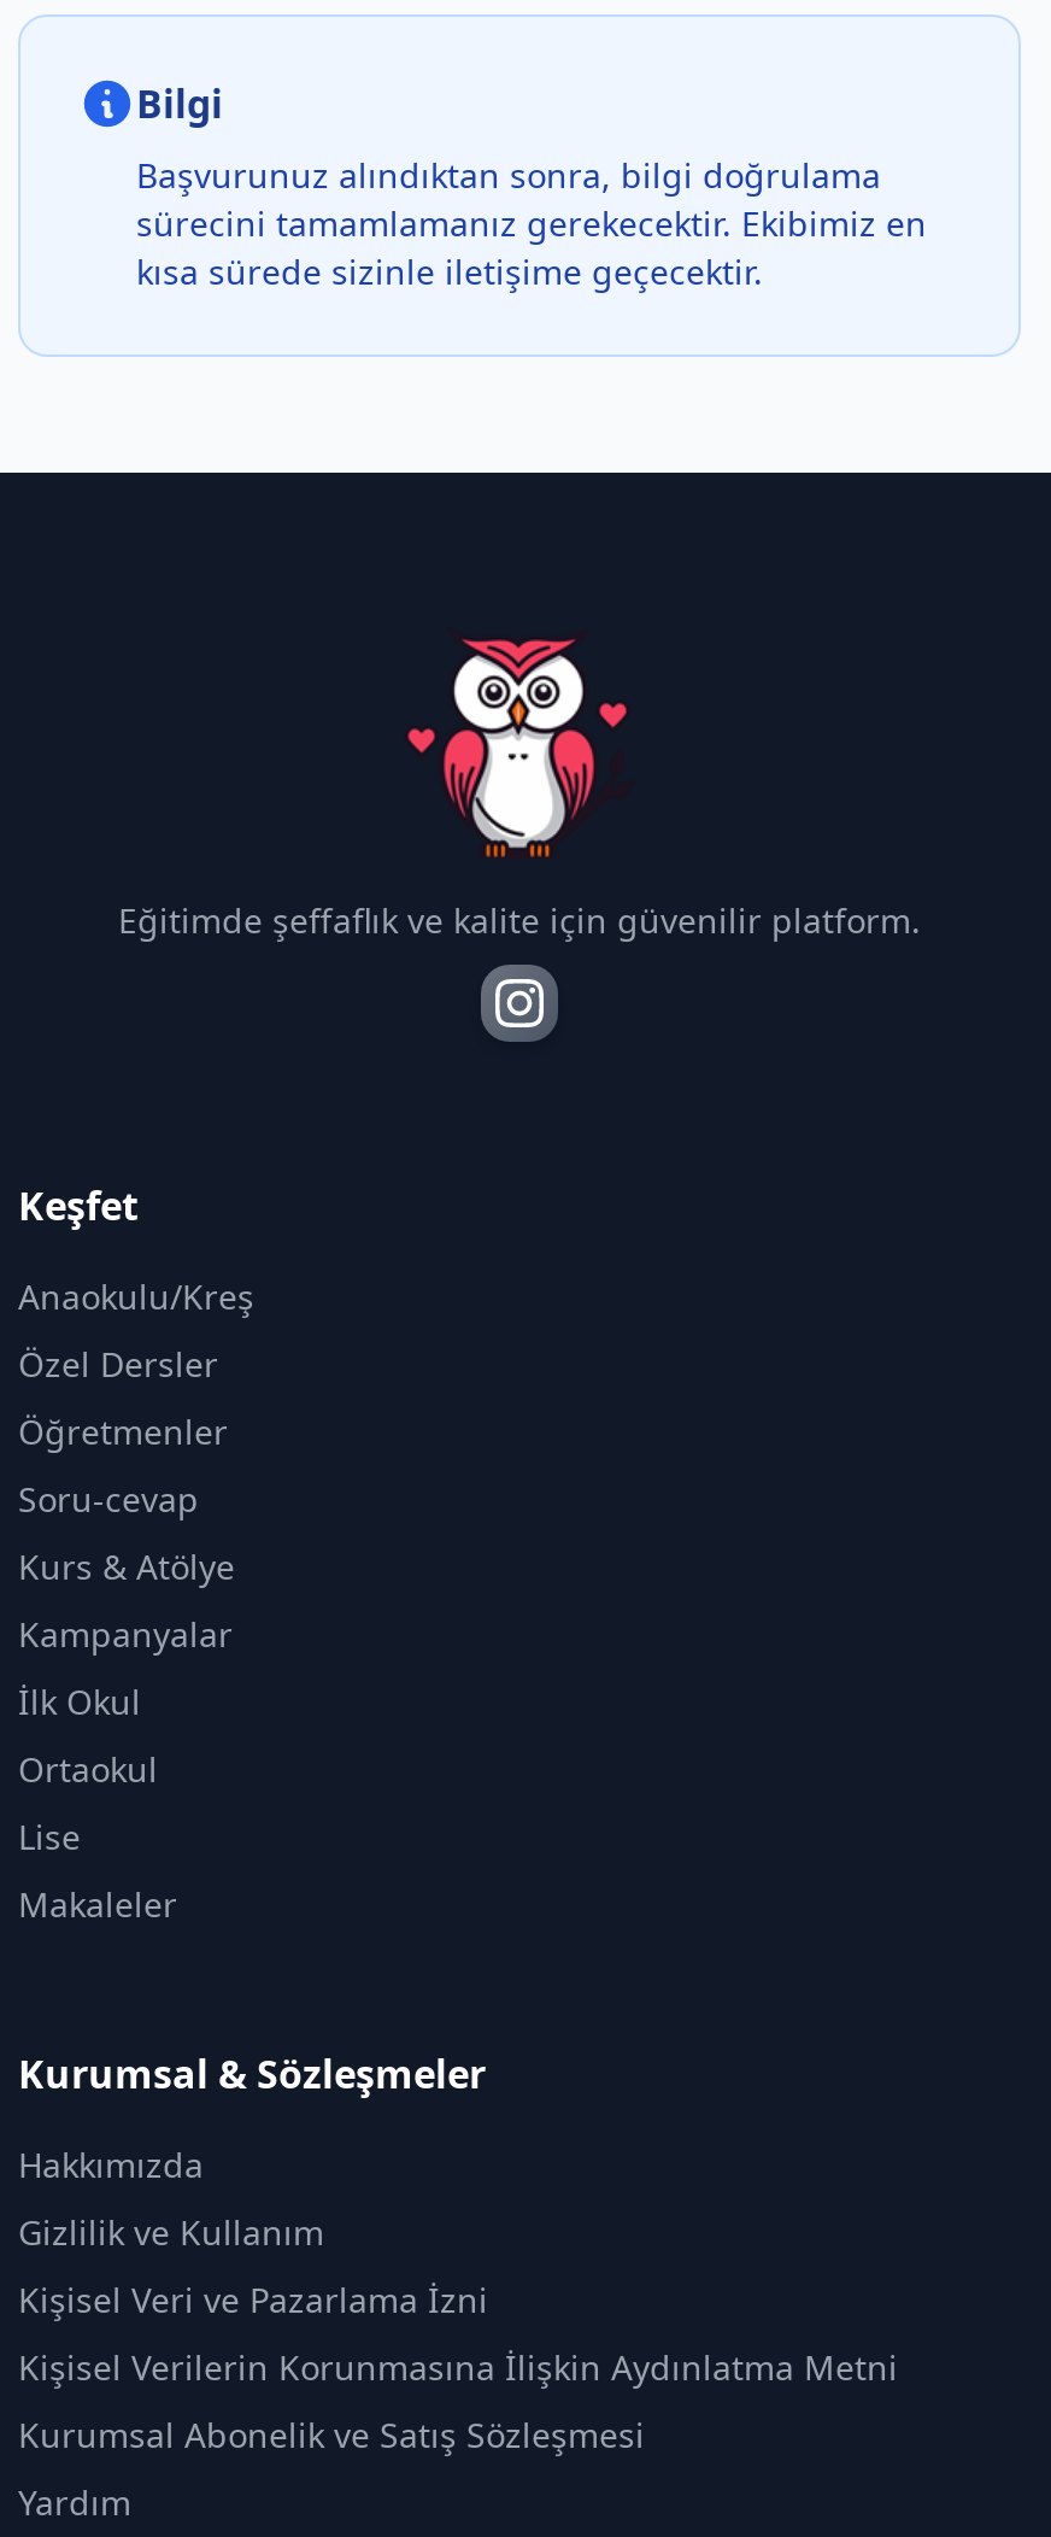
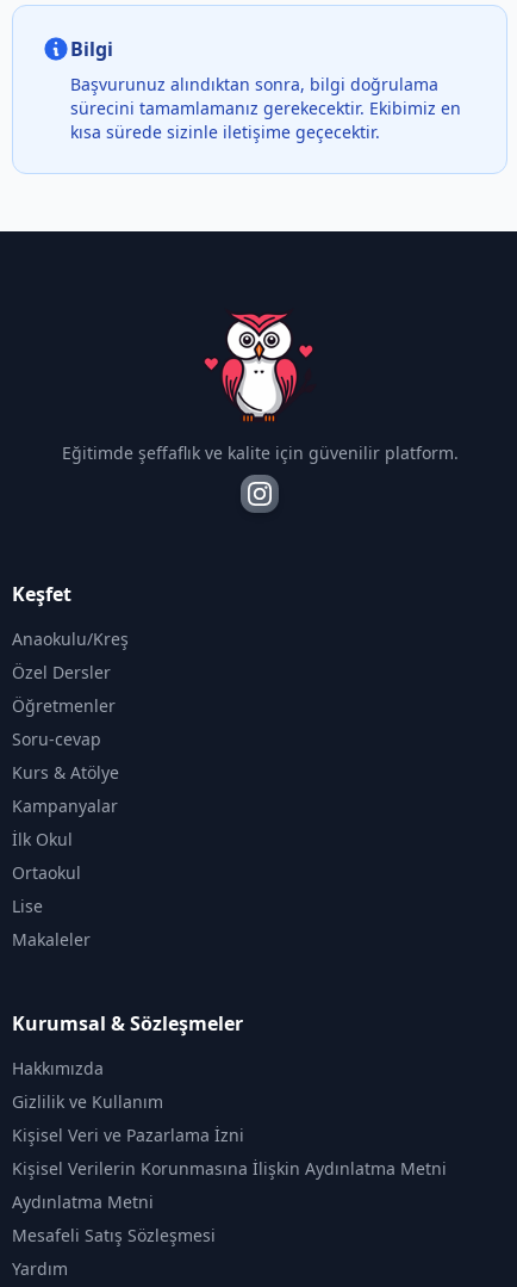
- Kurumsal Abonelik ve Satış Sözleşmesi
+ Aydınlatma Metni
+ Mesafeli Satış Sözleşmesi
